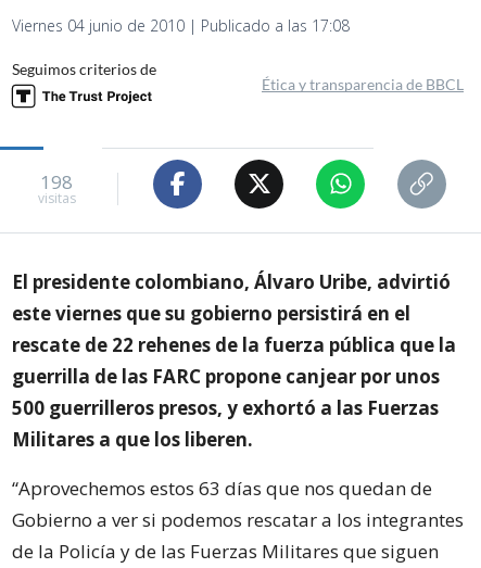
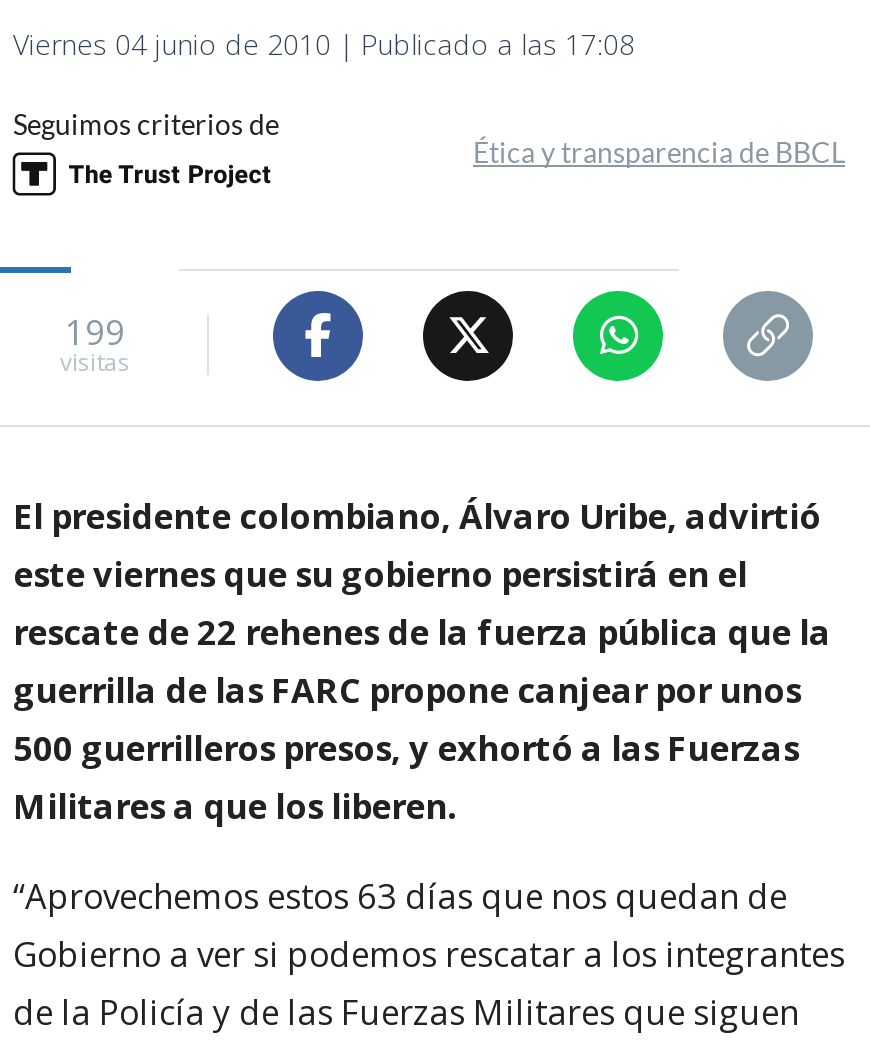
- 198
+ 199
